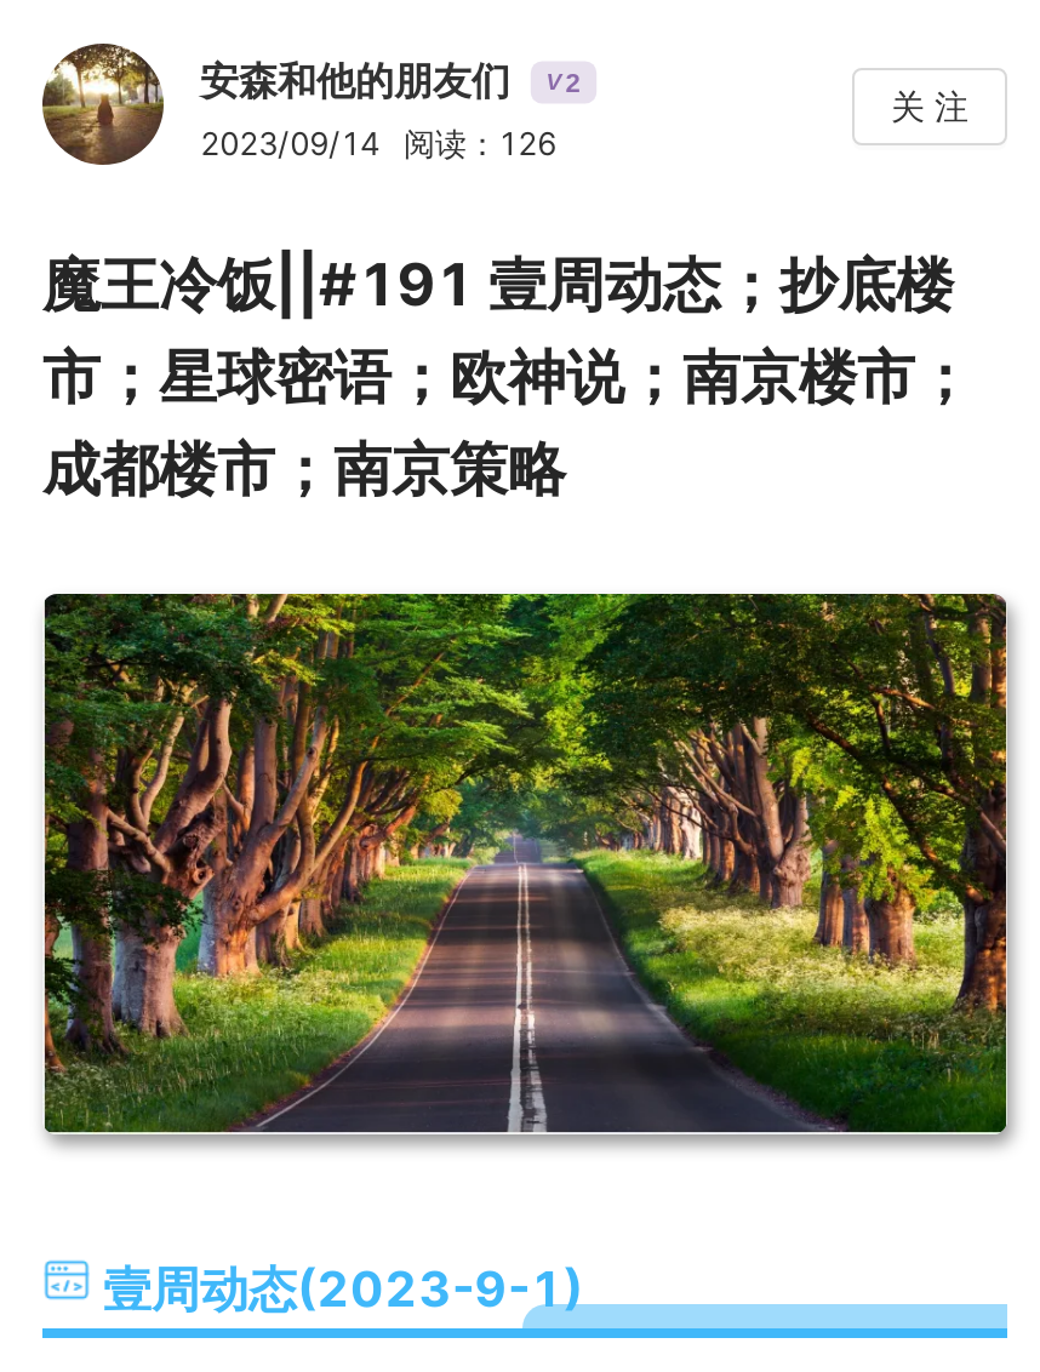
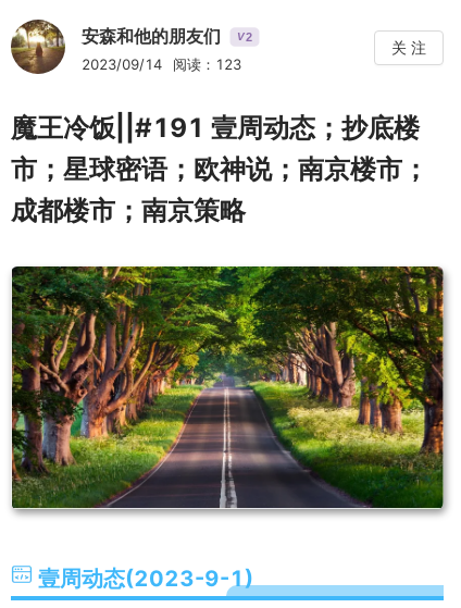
- 2023/09/14 阅读：126
+ 2023/09/14 阅读：123
